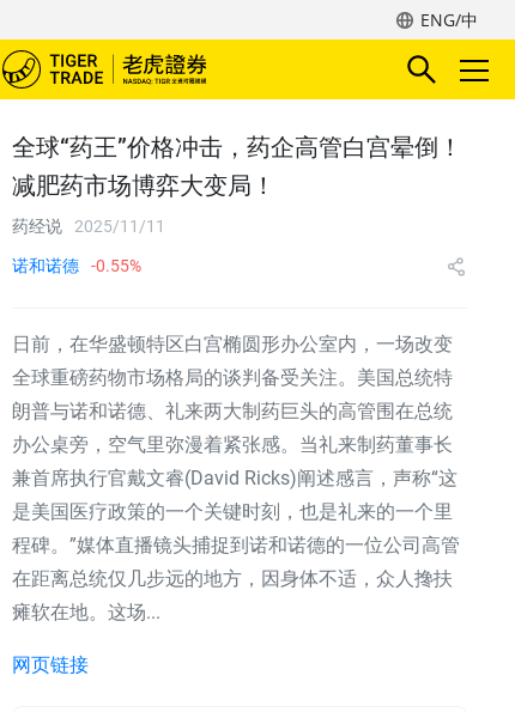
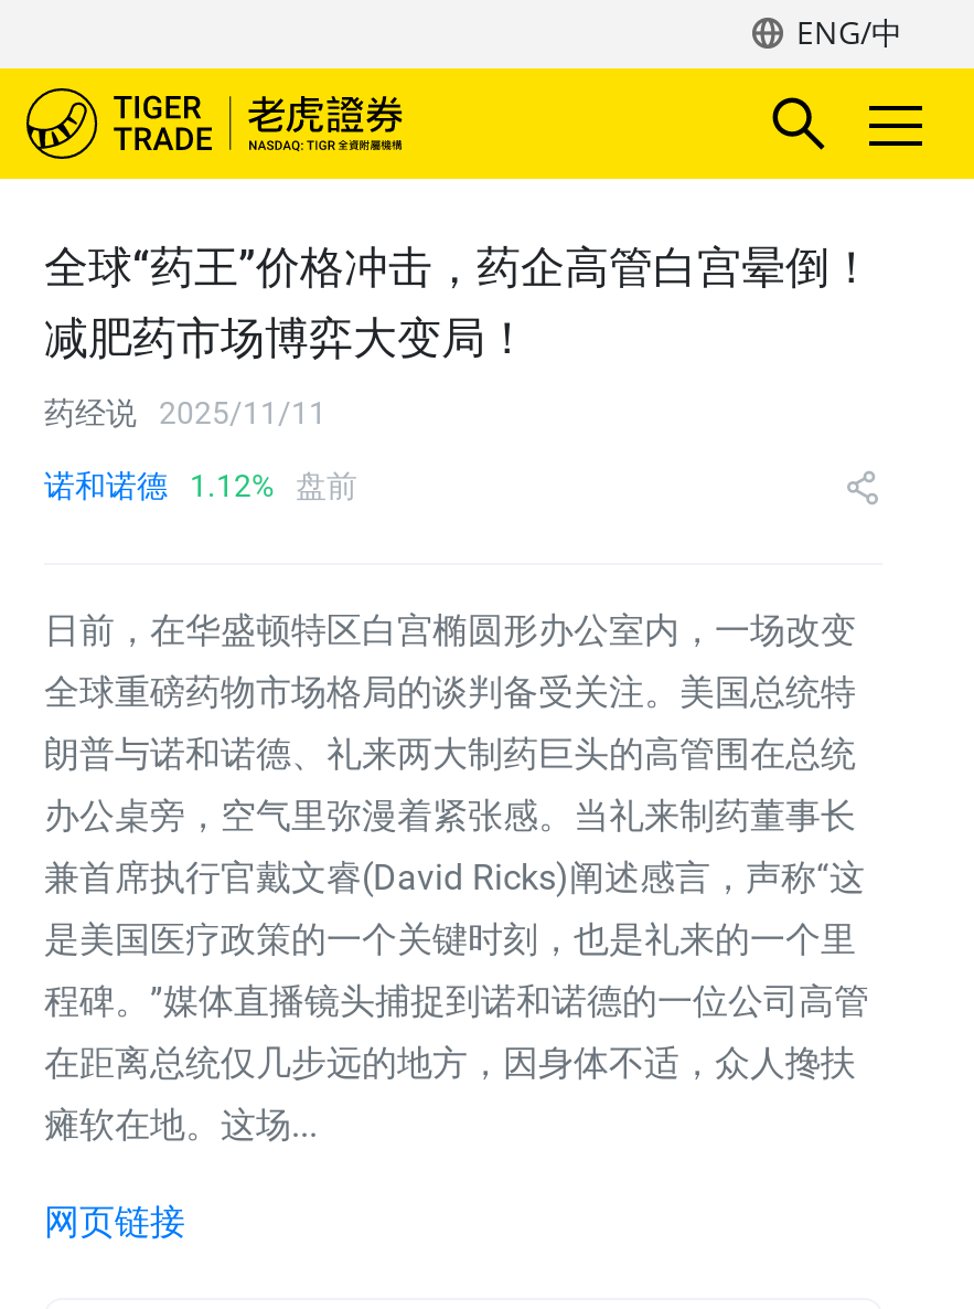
- -0.55%
+ 1.12%
+ 盘前
